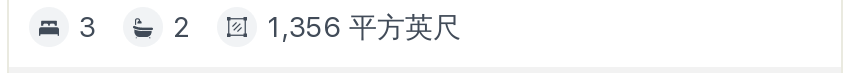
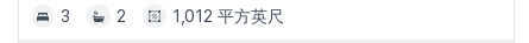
- 1,356 平方英尺
+ 1,012 平方英尺
